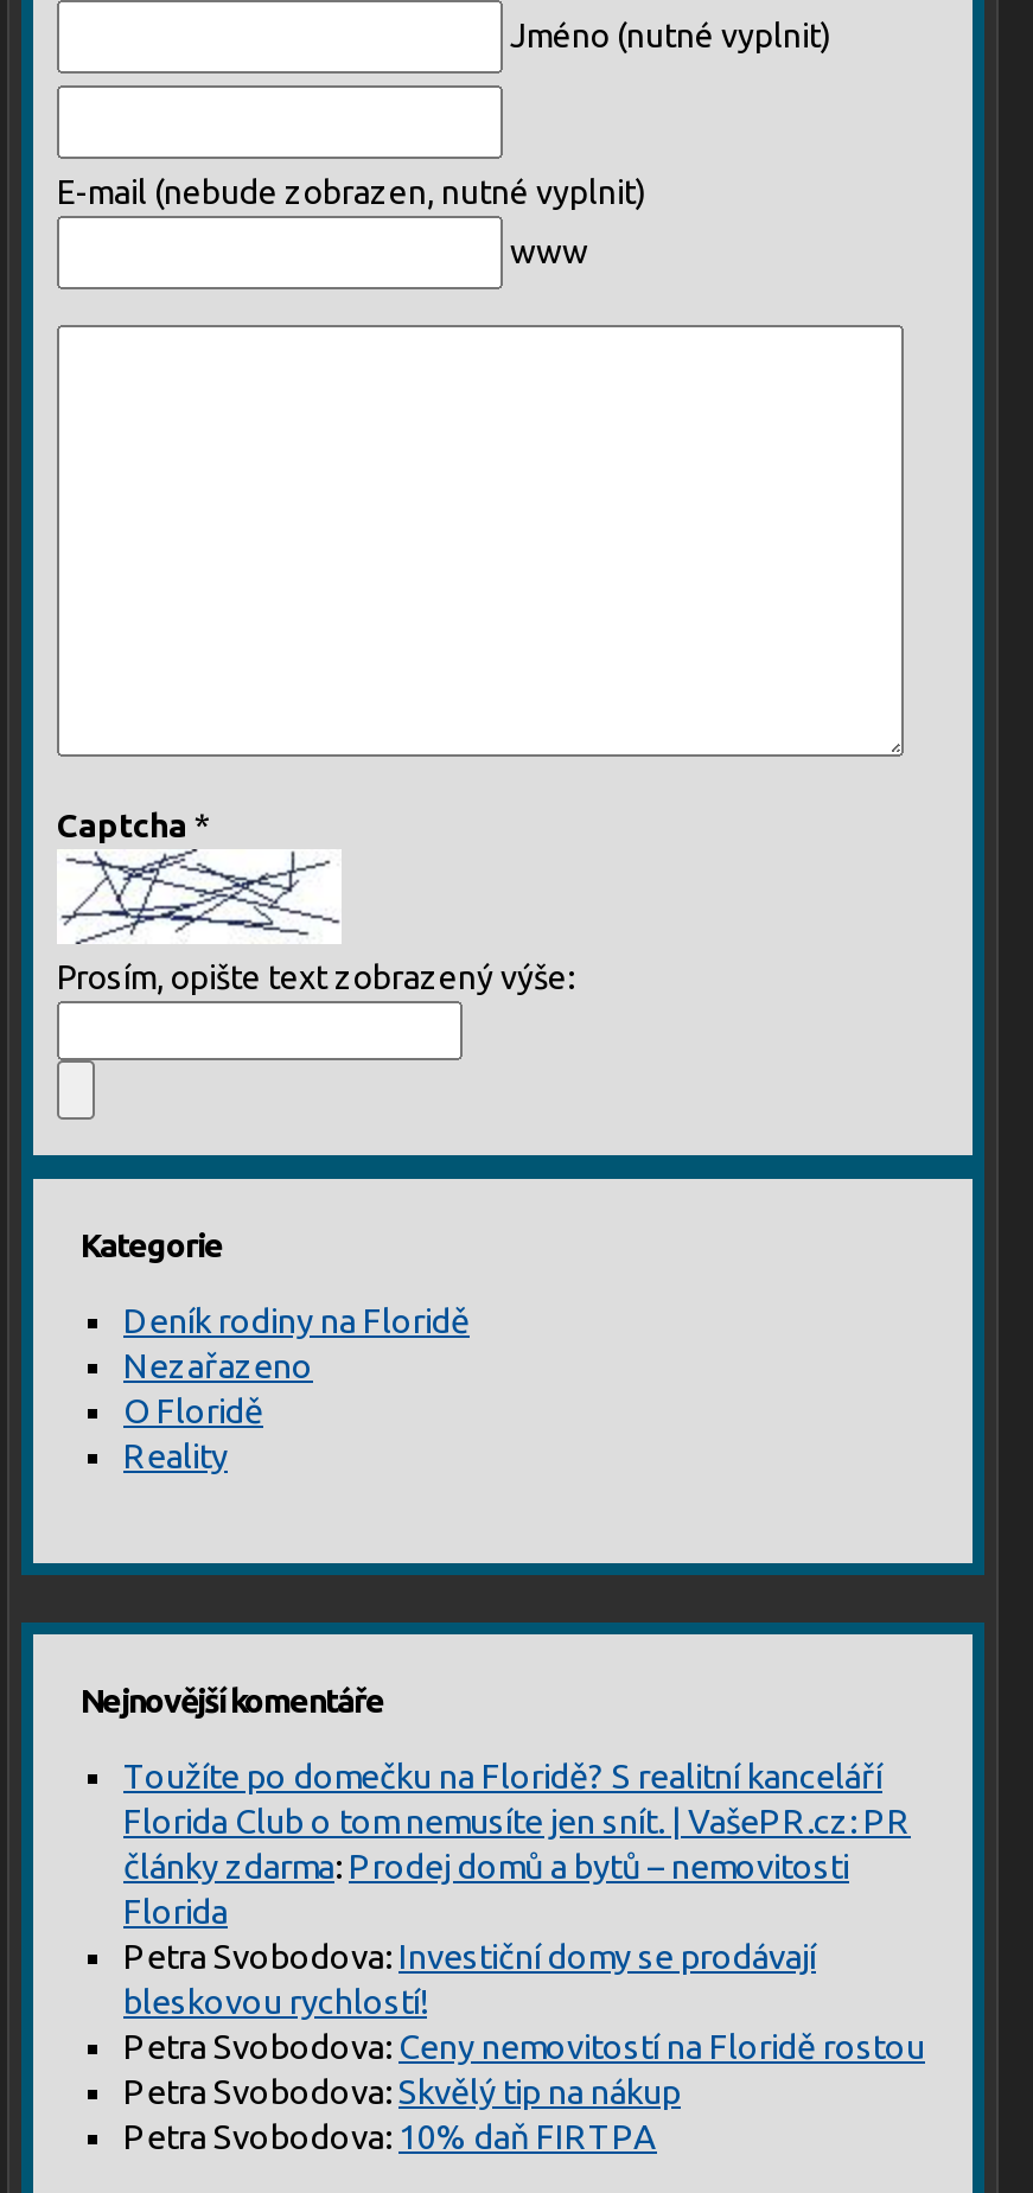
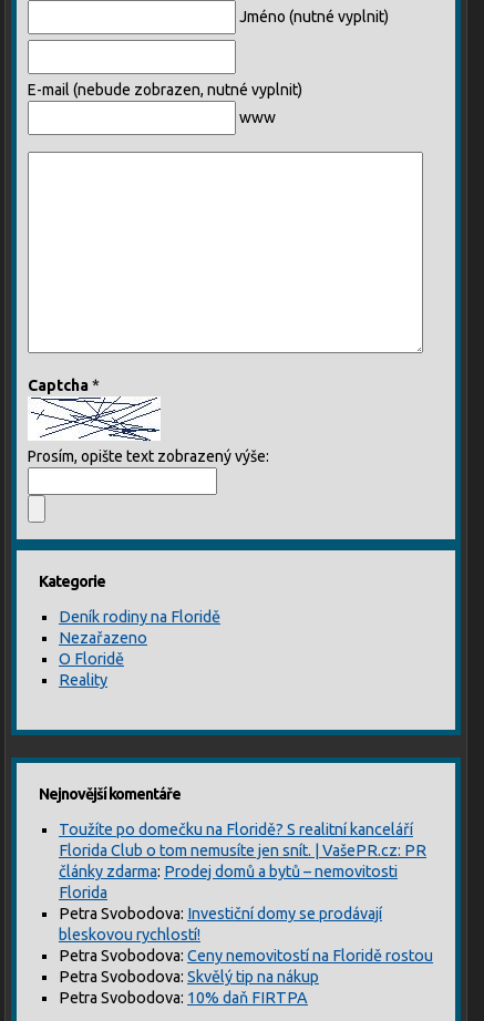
- [image]
+ [image]
